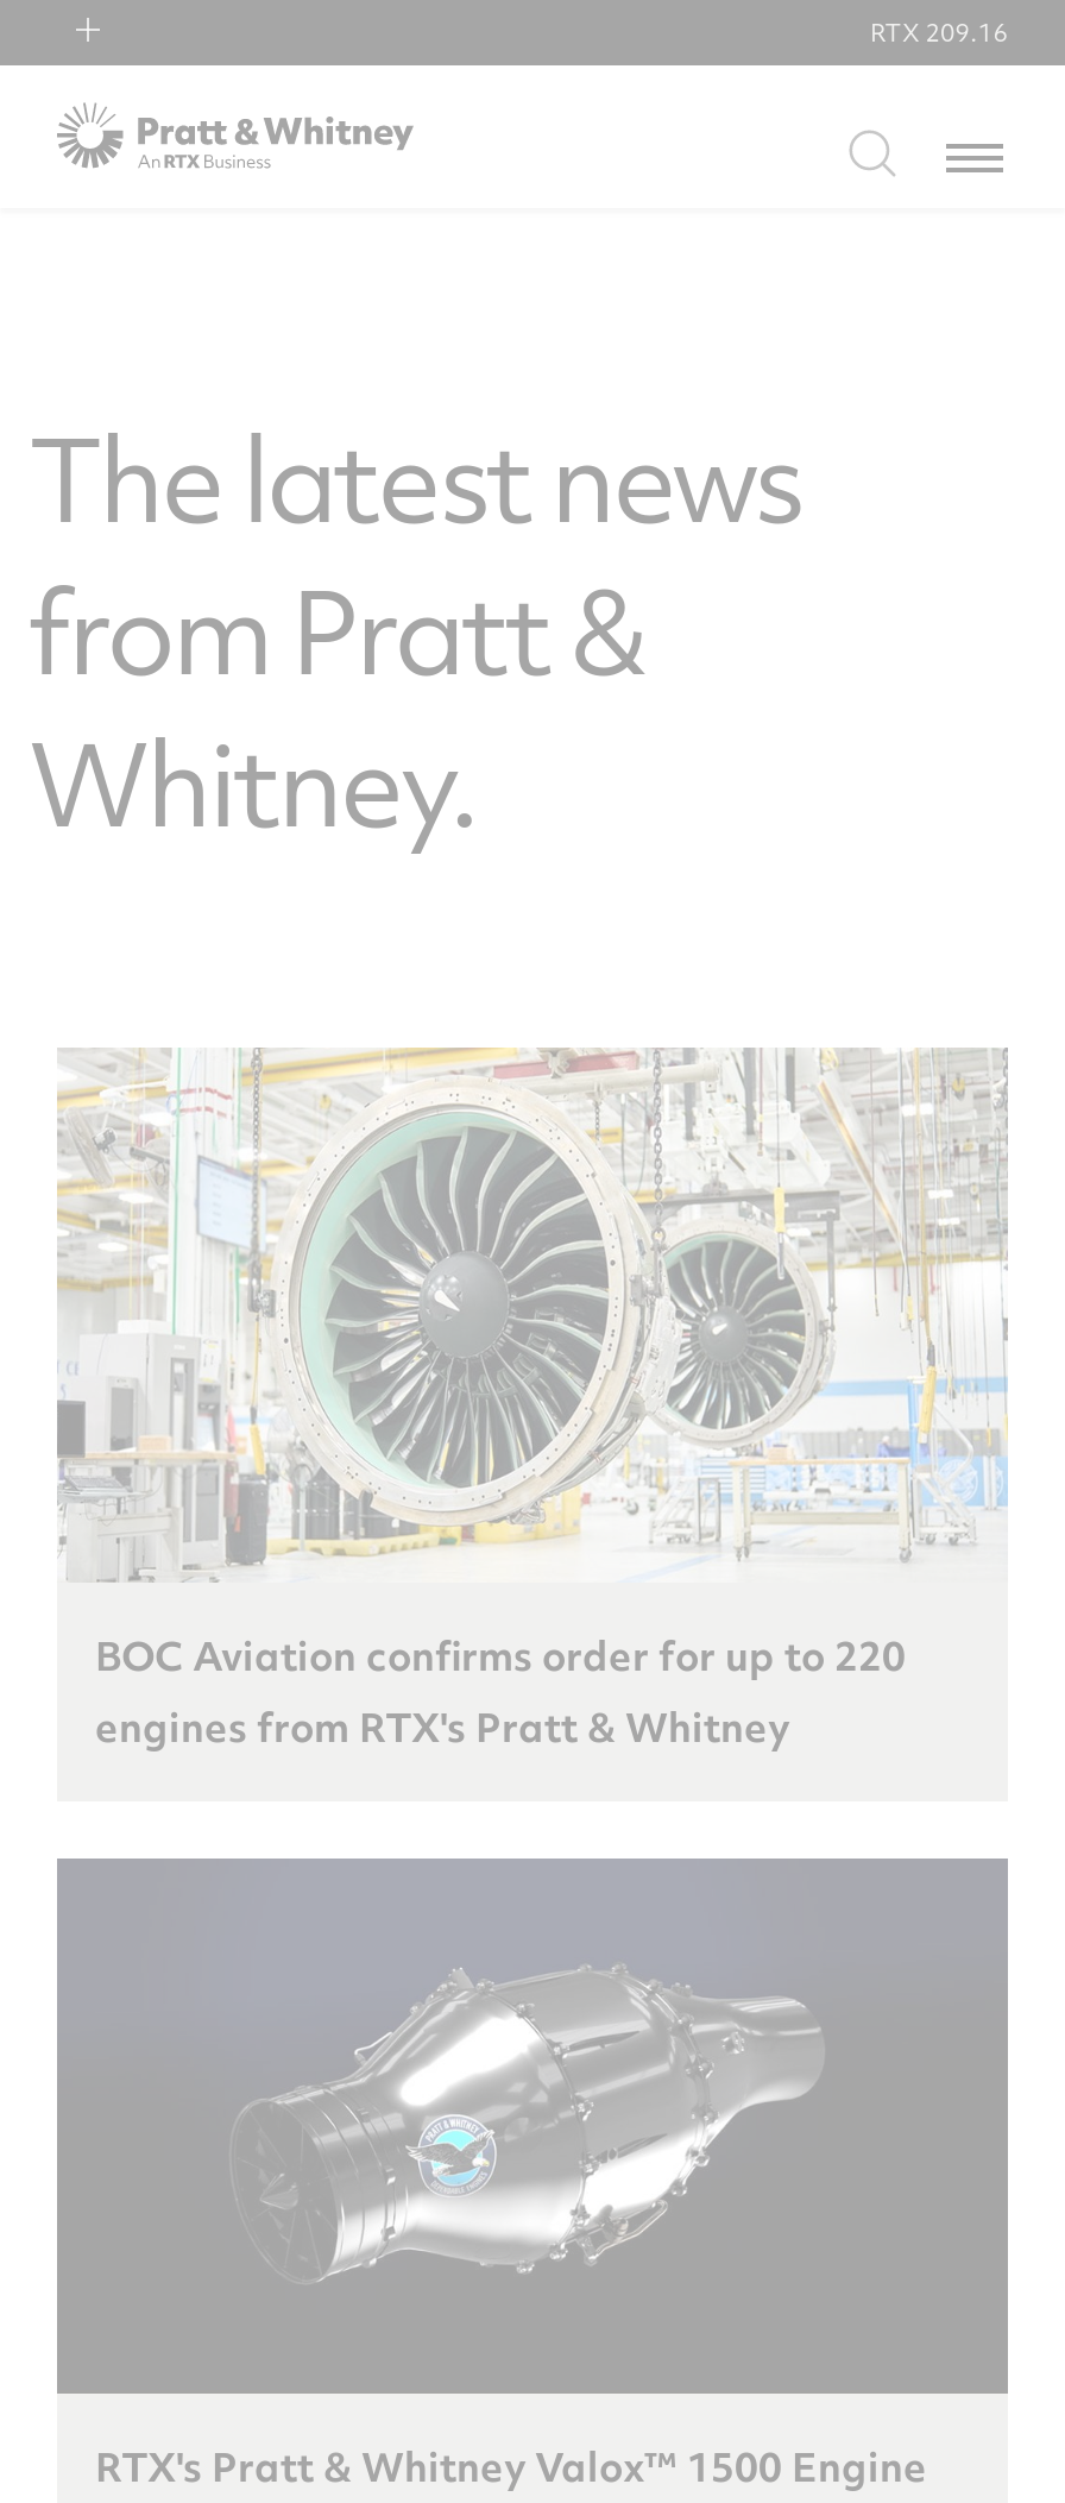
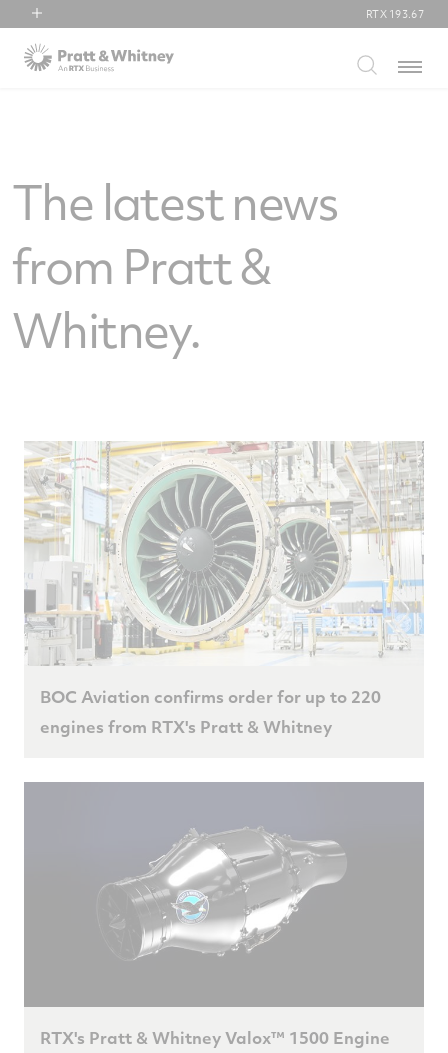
- RTX 209.16
+ RTX 193.67
